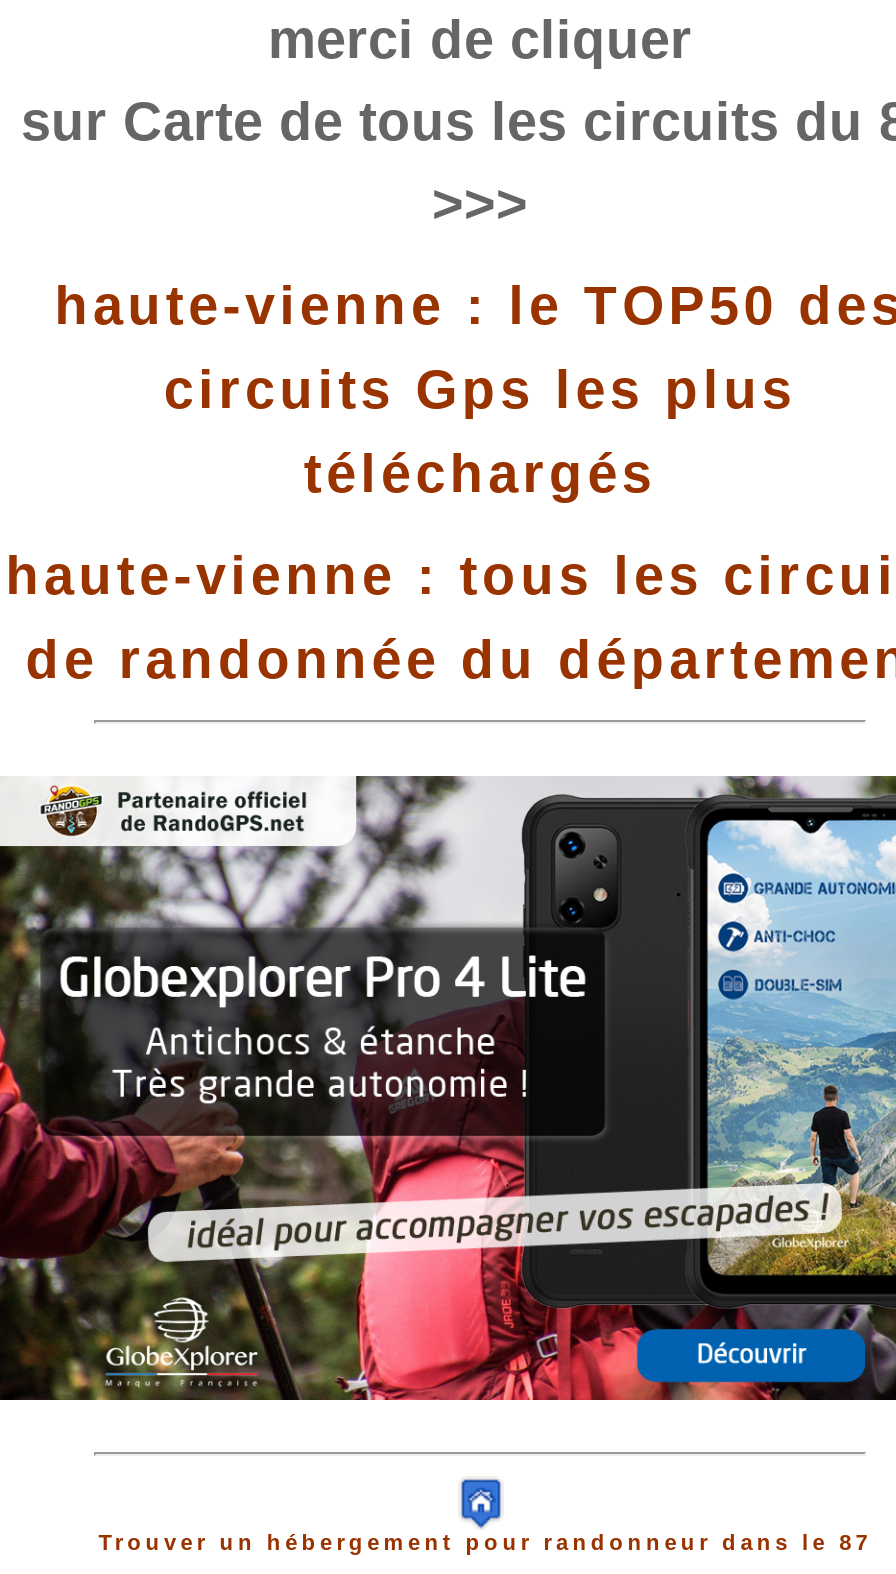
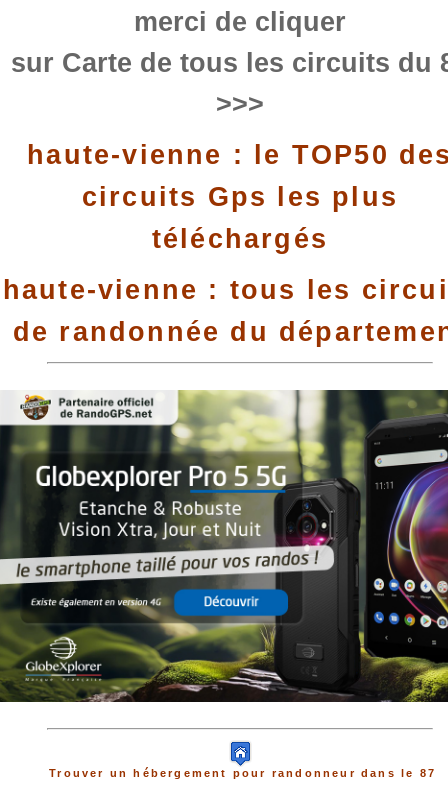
- [image]
+ [image]
